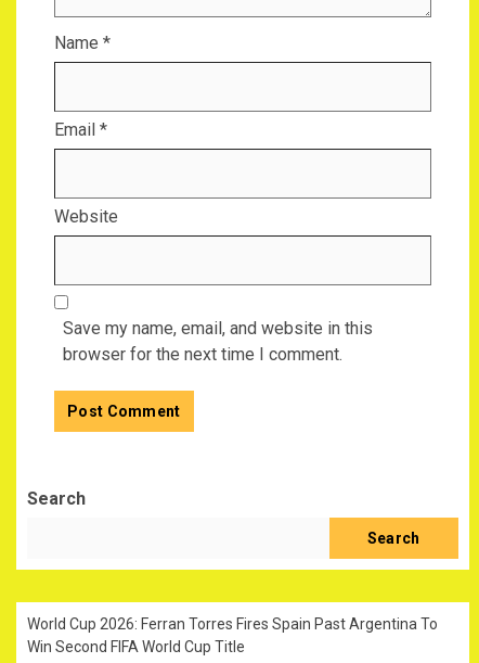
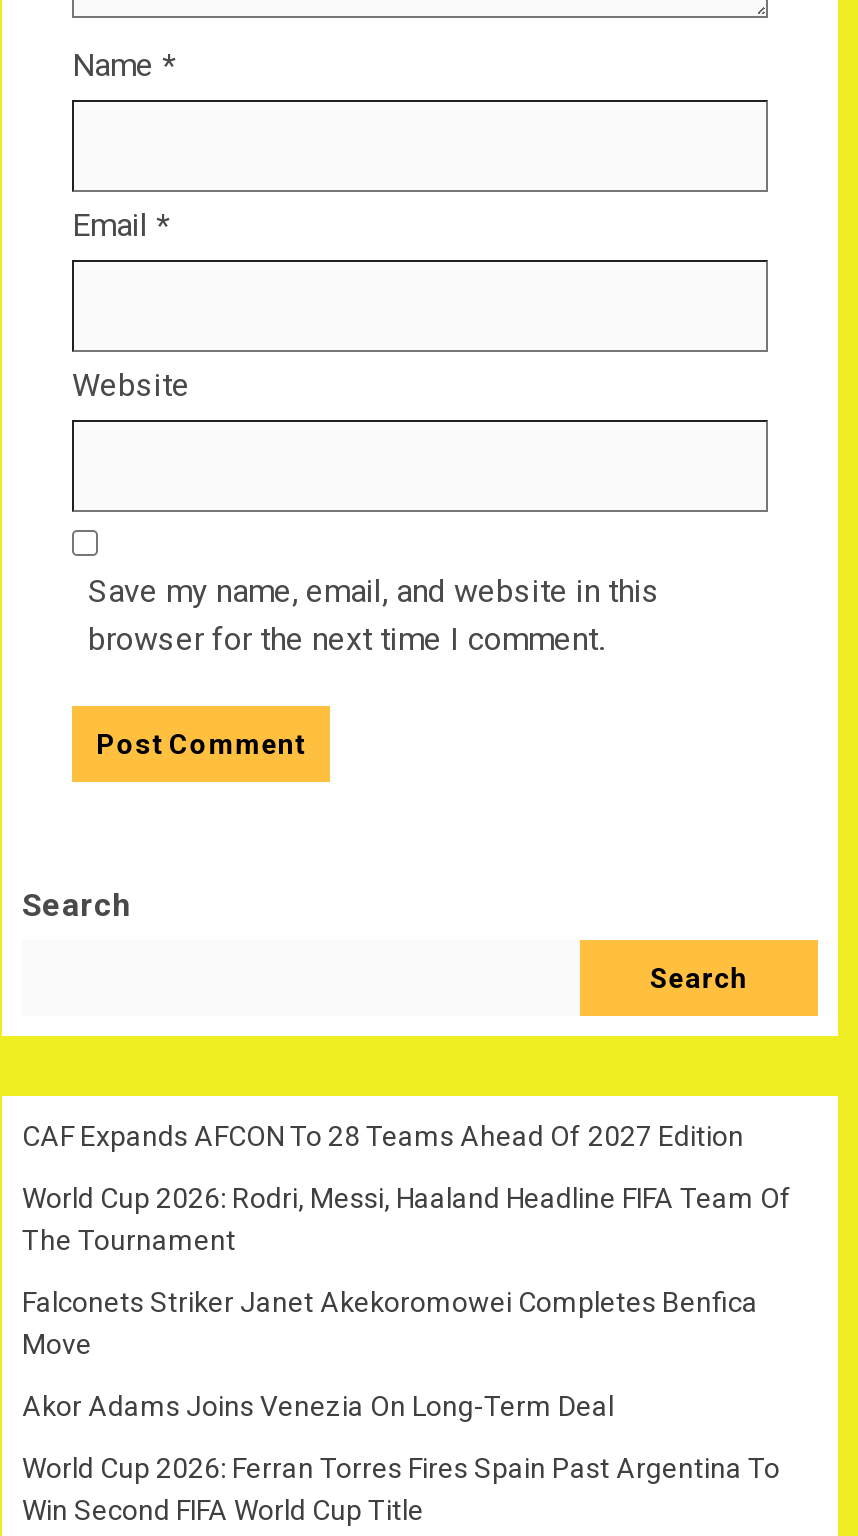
+ CAF Expands AFCON To 28 Teams Ahead Of 2027 Edition
+ World Cup 2026: Rodri, Messi, Haaland Headline FIFA Team Of
+ The Tournament
+ Falconets Striker Janet Akekoromowei Completes Benfica
+ Move
+ Akor Adams Joins Venezia On Long-Term Deal
